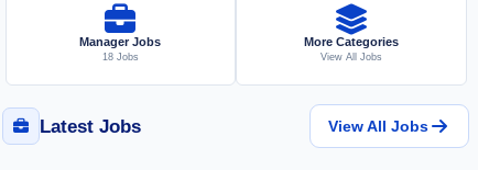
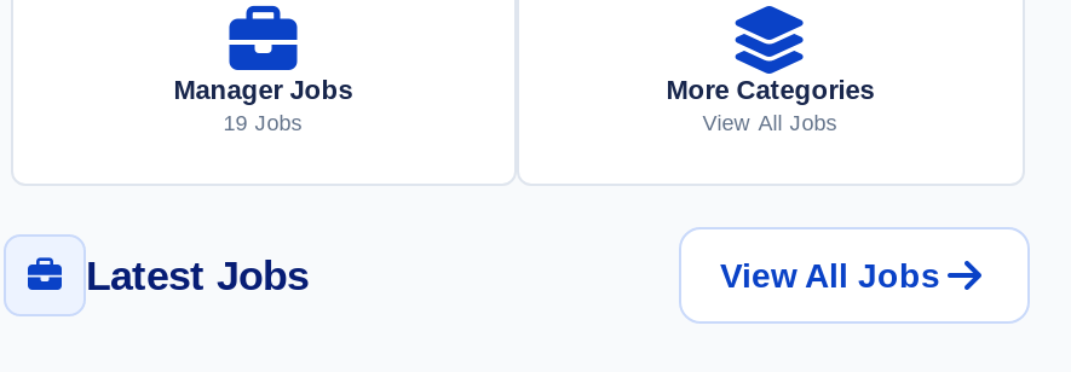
- 18 Jobs
+ 19 Jobs
